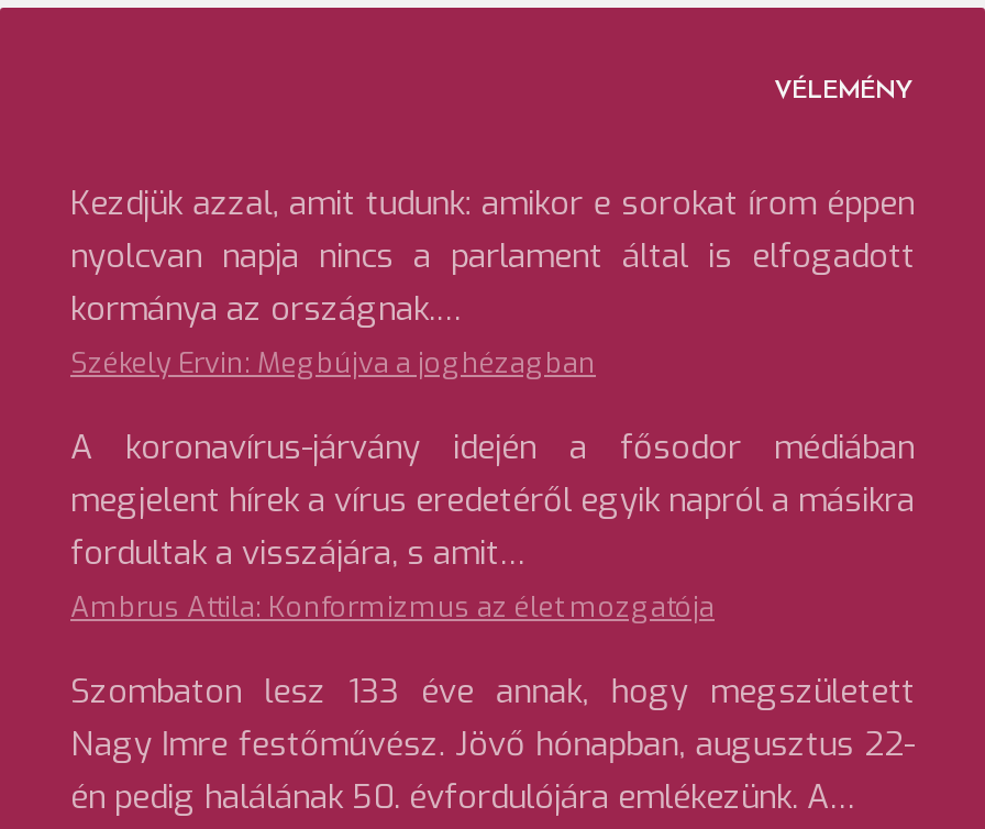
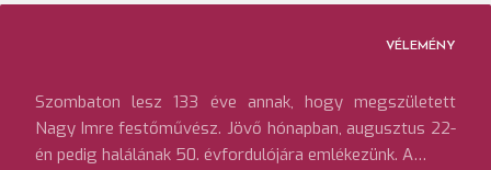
- Kezdjük azzal, amit tudunk: amikor e sorokat írom éppen
- nyolcvan napja nincs a parlament által is elfogadott
- kormánya az országnak.…
- Székely Ervin: Megbújva a joghézagban
- A koronavírus-járvány idején a fősodor médiában
- megjelent hírek a vírus eredetéről egyik napról a másikra
- fordultak a visszájára, s amit…
- Ambrus Attila: Konformizmus az élet mozgatója
